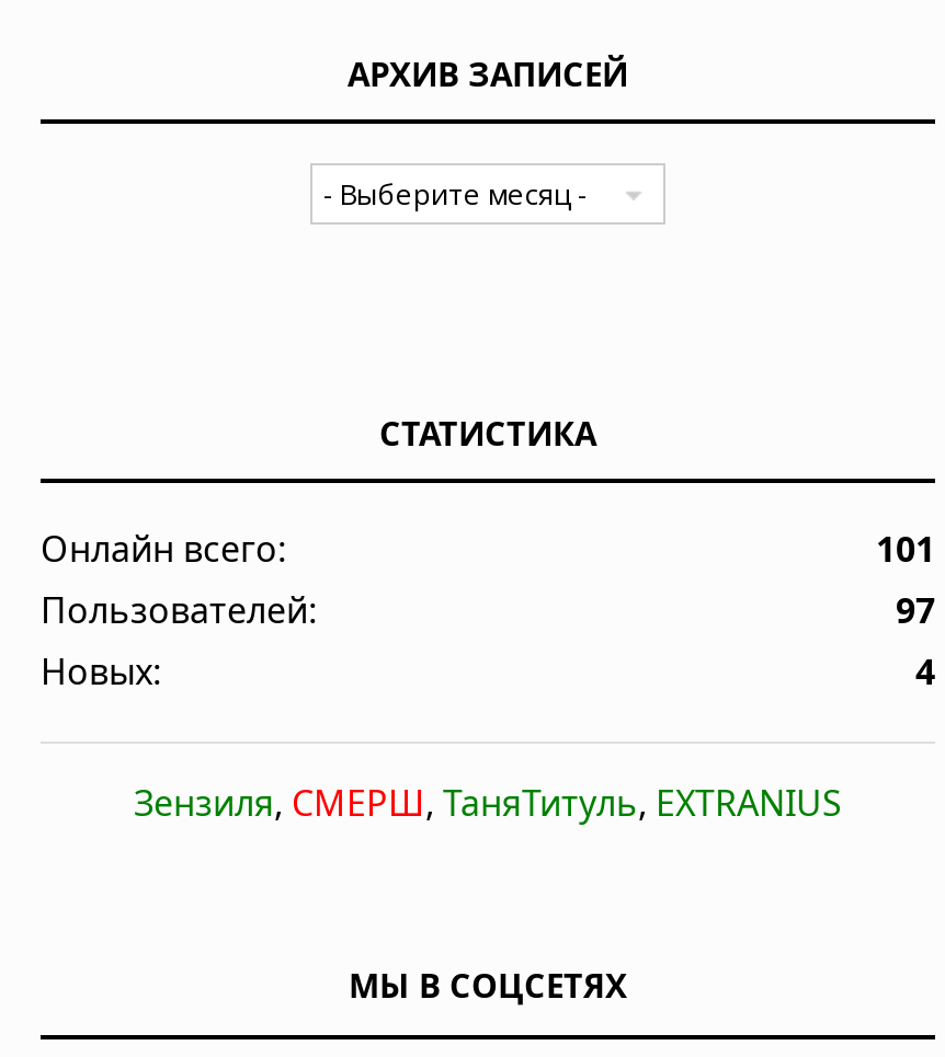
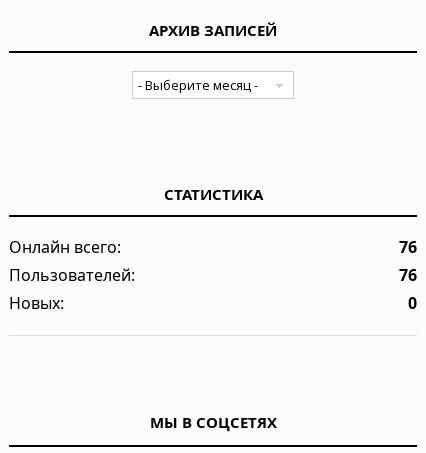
- 101
+ 76

- 97
+ 76

- 4
- Зензиля, СМЕРШ, ТаняТитуль, EXTRANIUS
+ 0
